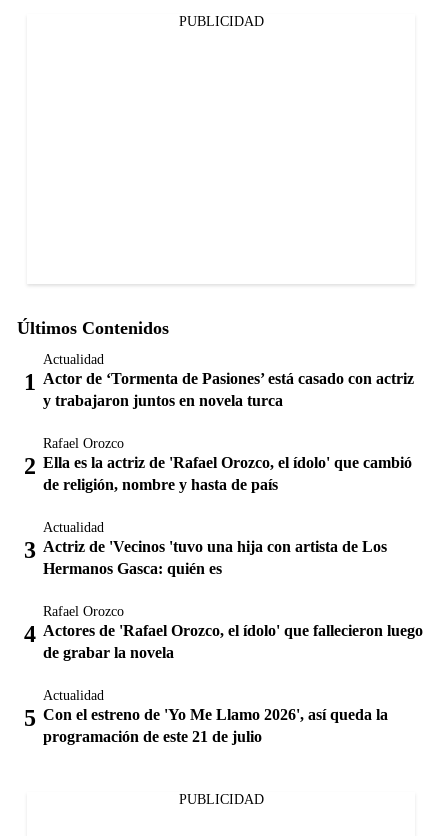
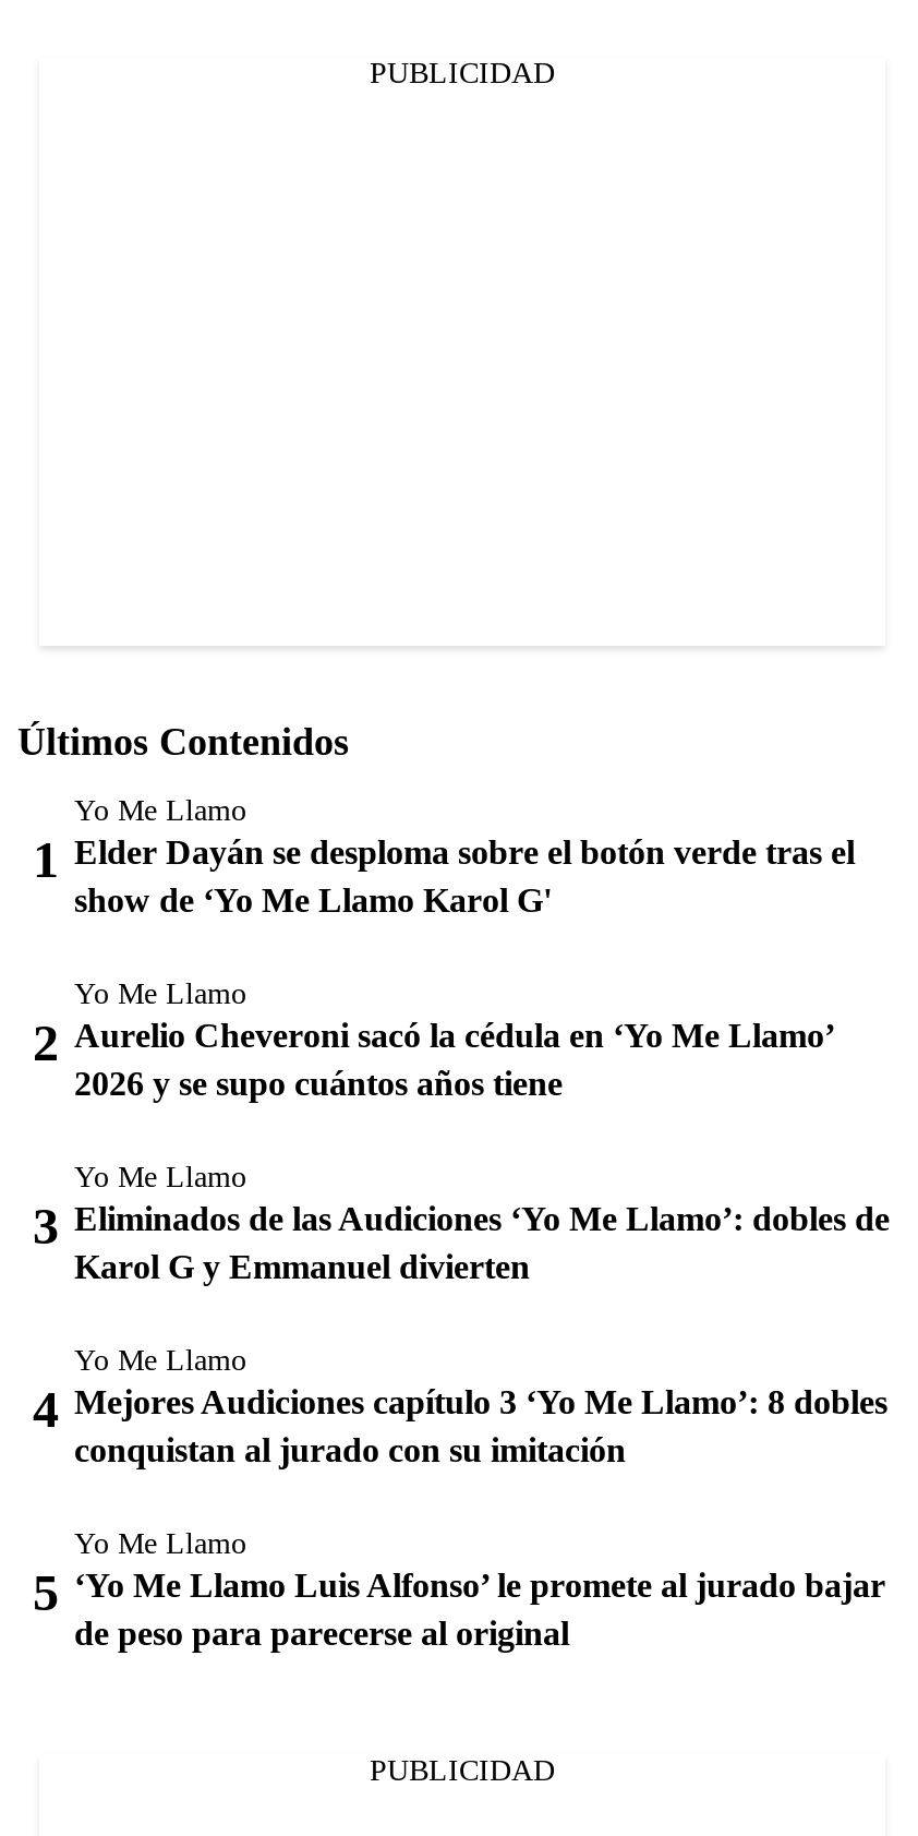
- Actualidad
- Actor de ‘Tormenta de Pasiones’ está casado con actriz
- y trabajaron juntos en novela turca
+ Yo Me Llamo
+ Elder Dayán se desploma sobre el botón verde tras el
+ show de ‘Yo Me Llamo Karol G'

- Rafael Orozco
- Ella es la actriz de 'Rafael Orozco, el ídolo' que cambió
- de religión, nombre y hasta de país
+ Yo Me Llamo
+ Aurelio Cheveroni sacó la cédula en ‘Yo Me Llamo’
+ 2026 y se supo cuántos años tiene

- Actualidad
- Actriz de 'Vecinos 'tuvo una hija con artista de Los
- Hermanos Gasca: quién es
+ Yo Me Llamo
+ Eliminados de las Audiciones ‘Yo Me Llamo’: dobles de
+ Karol G y Emmanuel divierten

- Rafael Orozco
- Actores de 'Rafael Orozco, el ídolo' que fallecieron luego
- de grabar la novela
+ Yo Me Llamo
+ Mejores Audiciones capítulo 3 ‘Yo Me Llamo’: 8 dobles
+ conquistan al jurado con su imitación

- Actualidad
- Con el estreno de 'Yo Me Llamo 2026', así queda la
- programación de este 21 de julio
+ Yo Me Llamo
+ ‘Yo Me Llamo Luis Alfonso’ le promete al jurado bajar
+ de peso para parecerse al original
